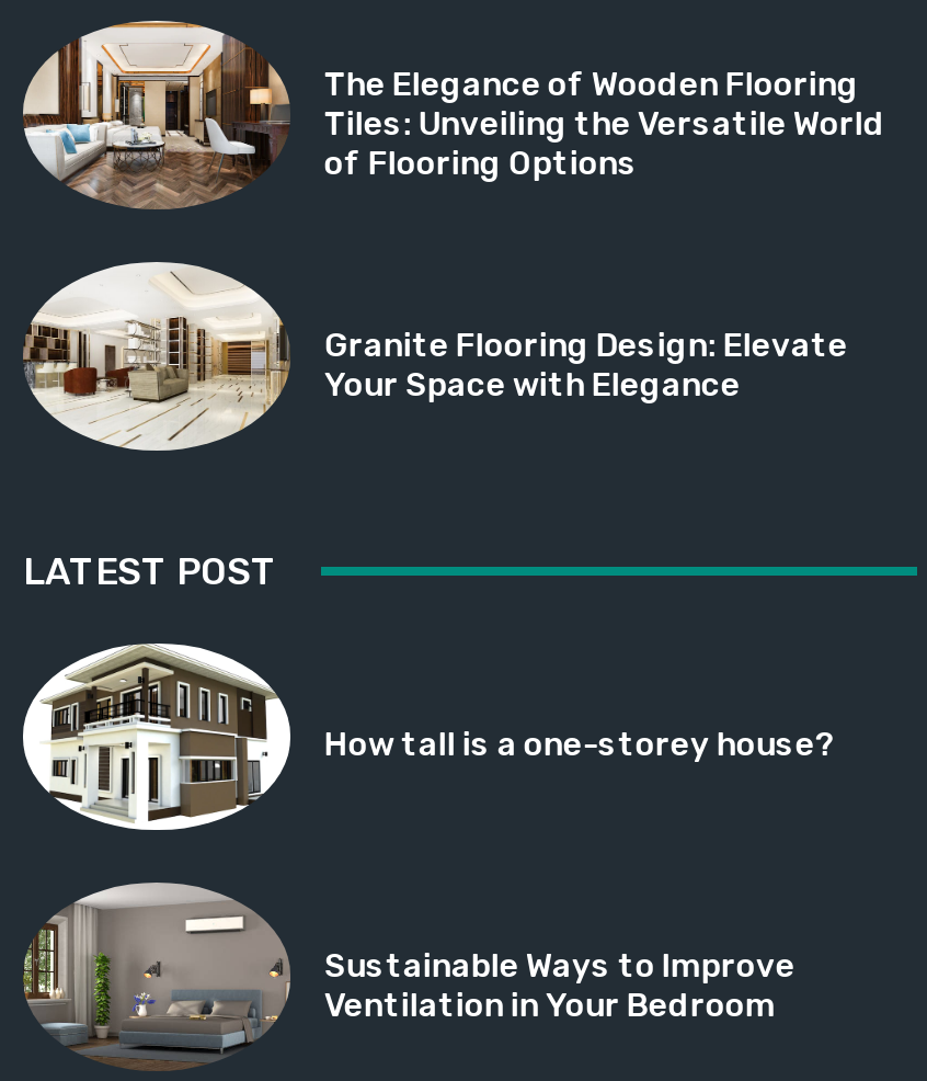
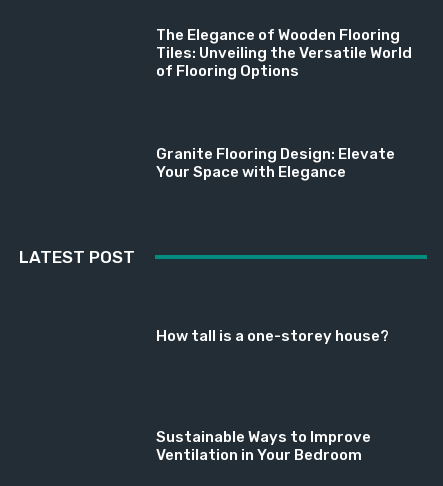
- [image]

- [image]

- [image]

- [image]
